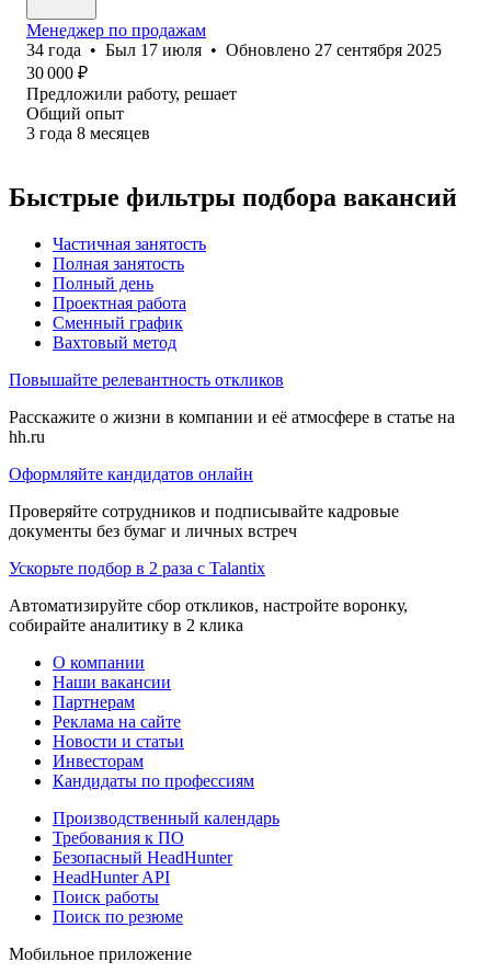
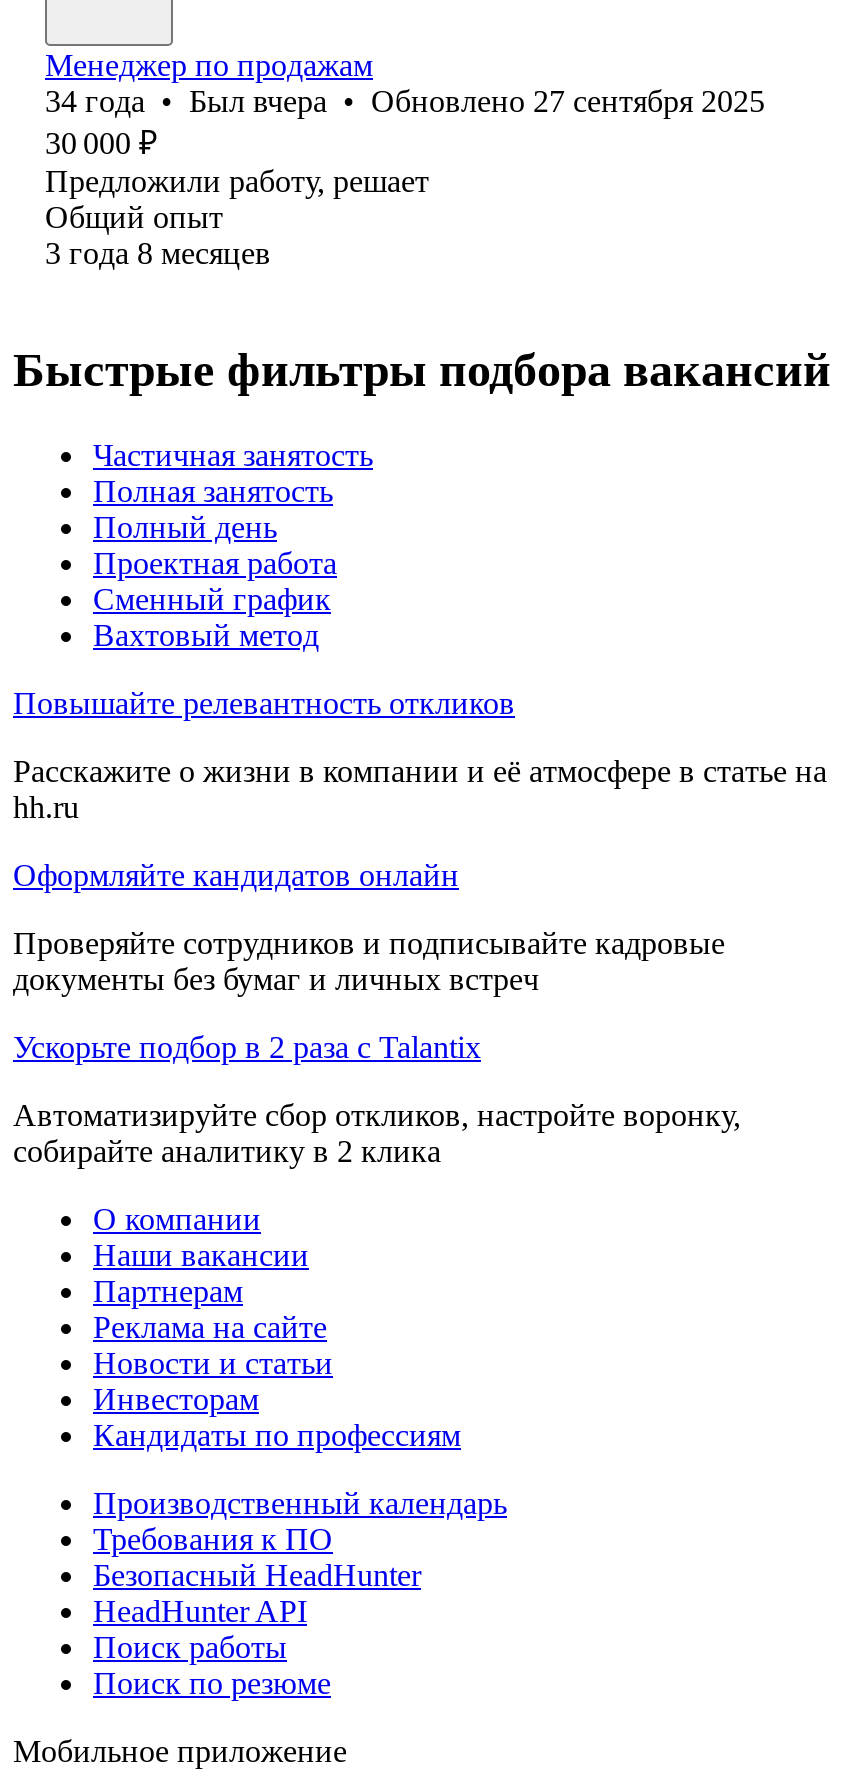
- 34 года • Был 17 июля • Обновлено 27 сентября 2025
+ 34 года • Был вчера • Обновлено 27 сентября 2025
